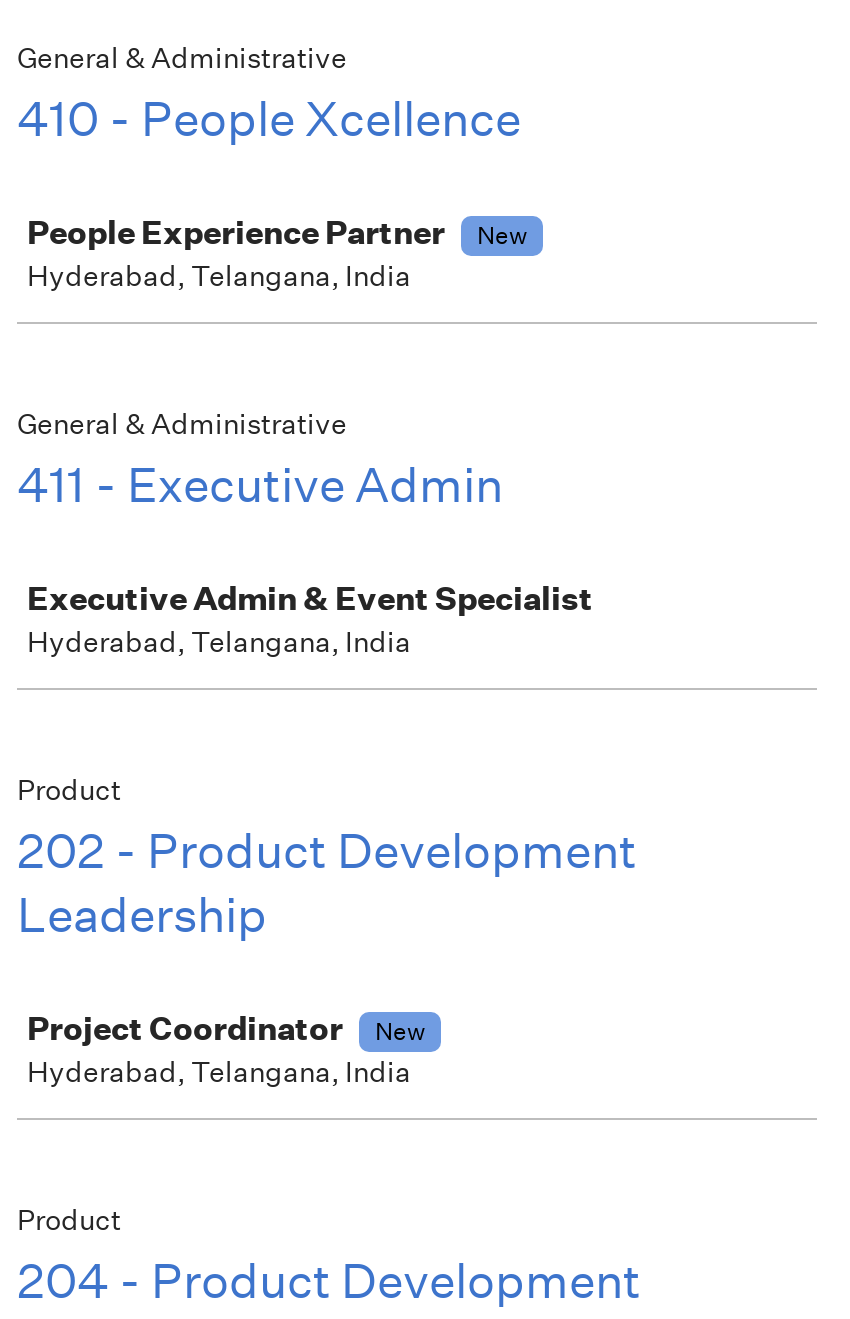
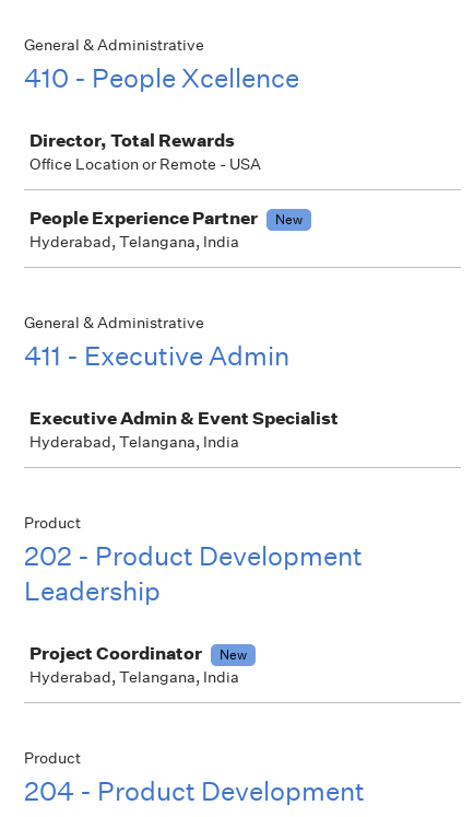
+ Director, Total Rewards
+ Office Location or Remote - USA
